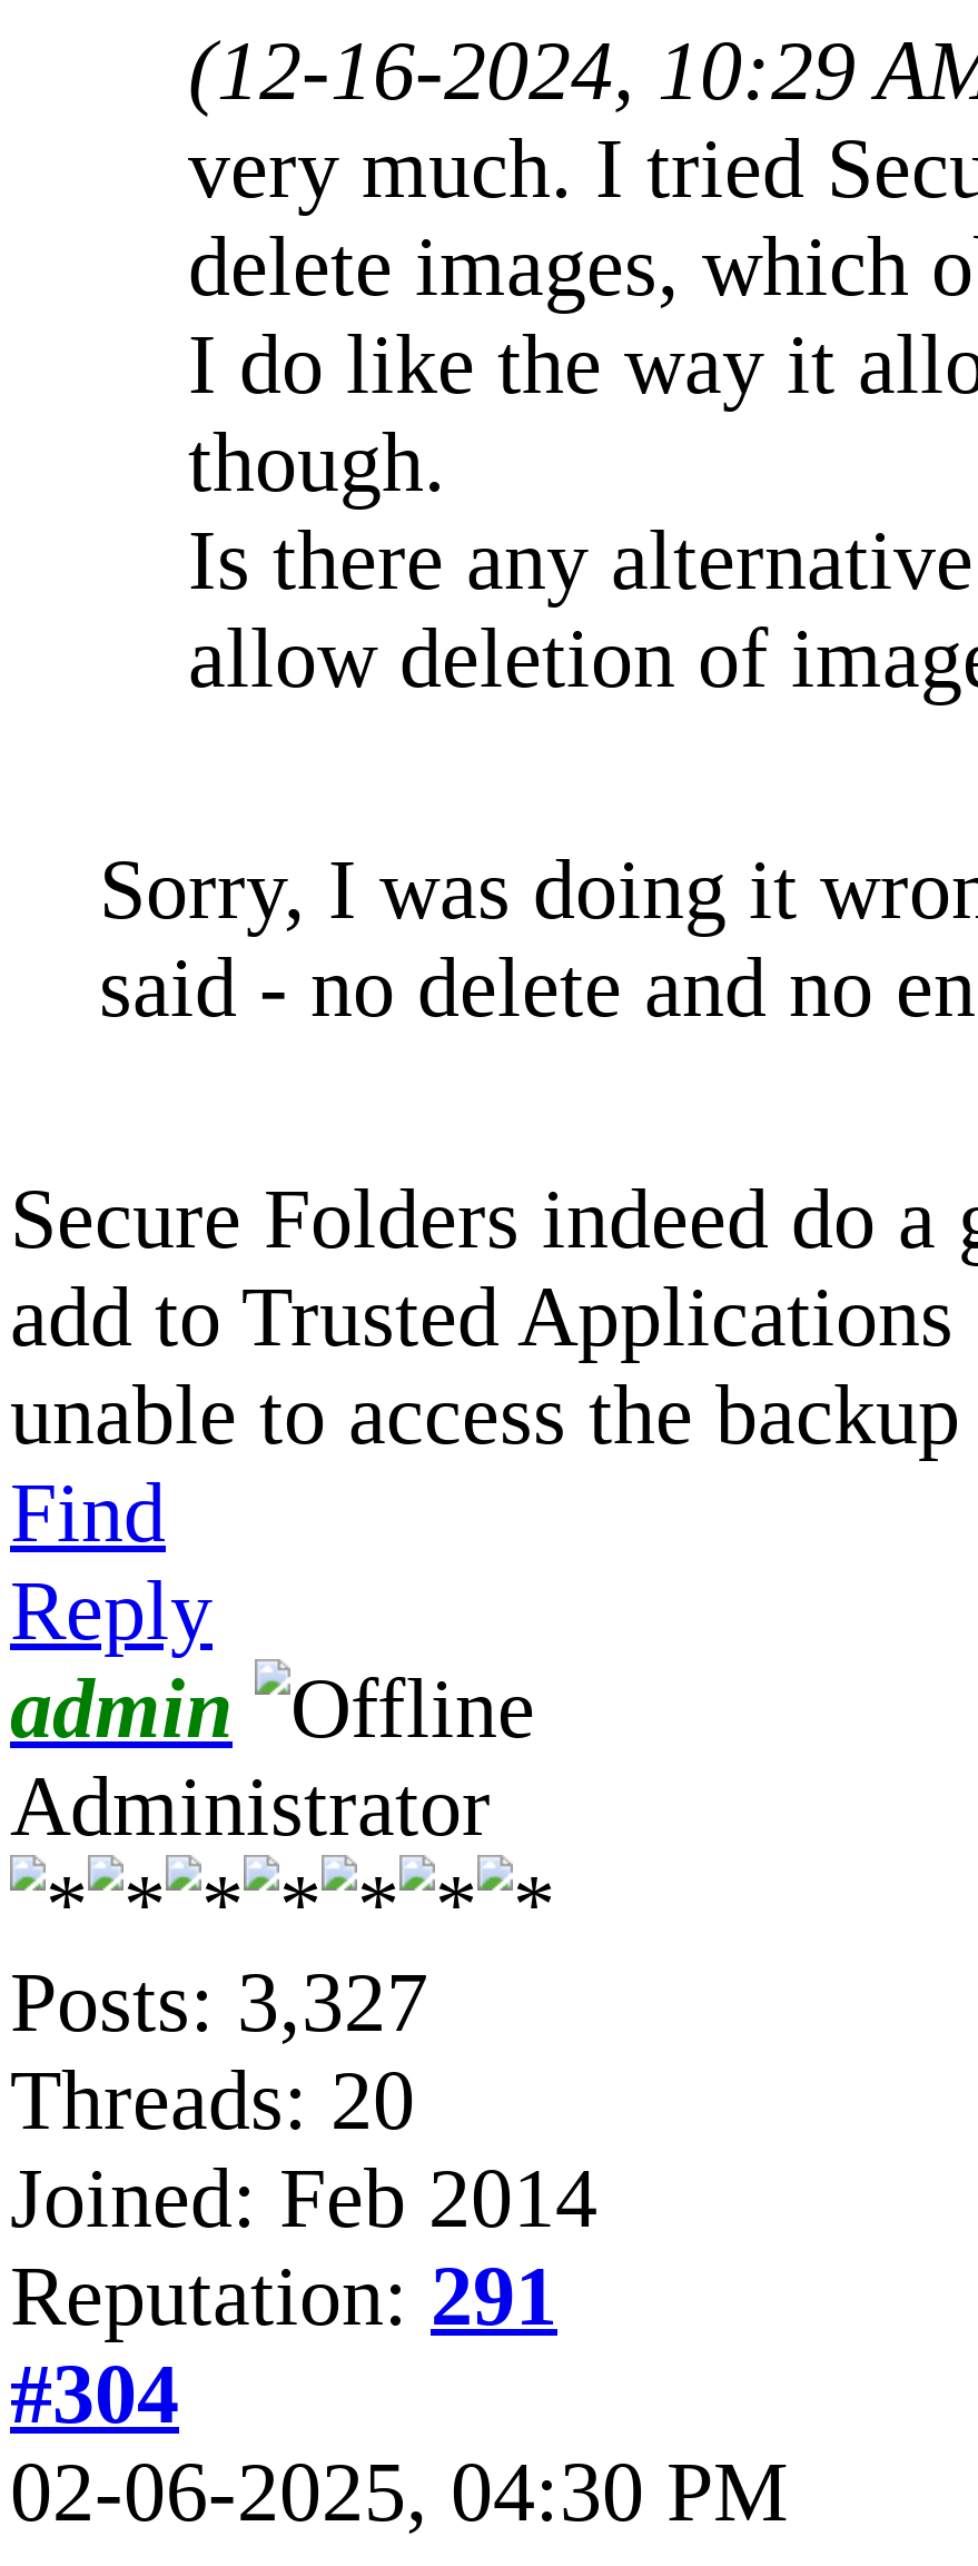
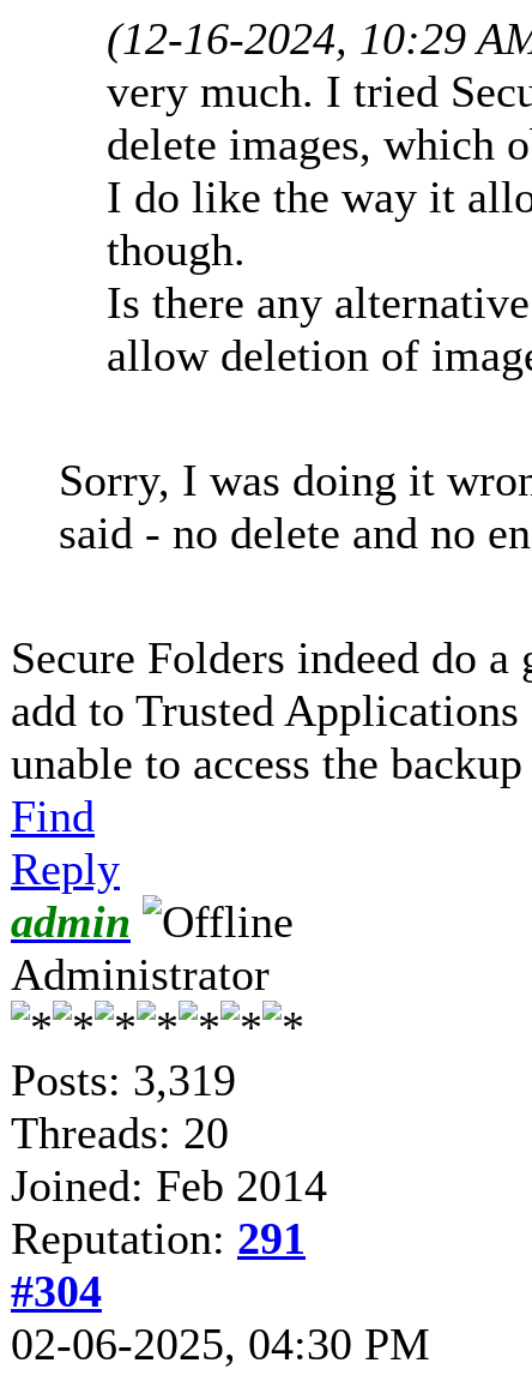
- Posts: 3,327
+ Posts: 3,319
